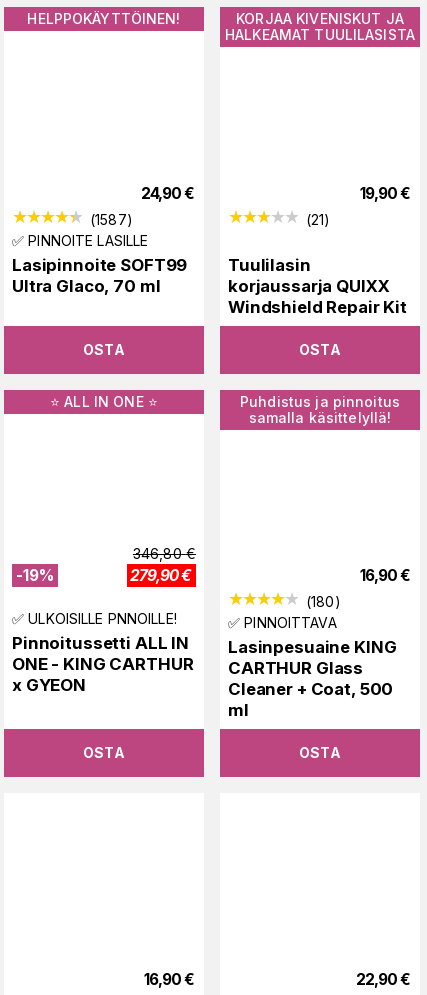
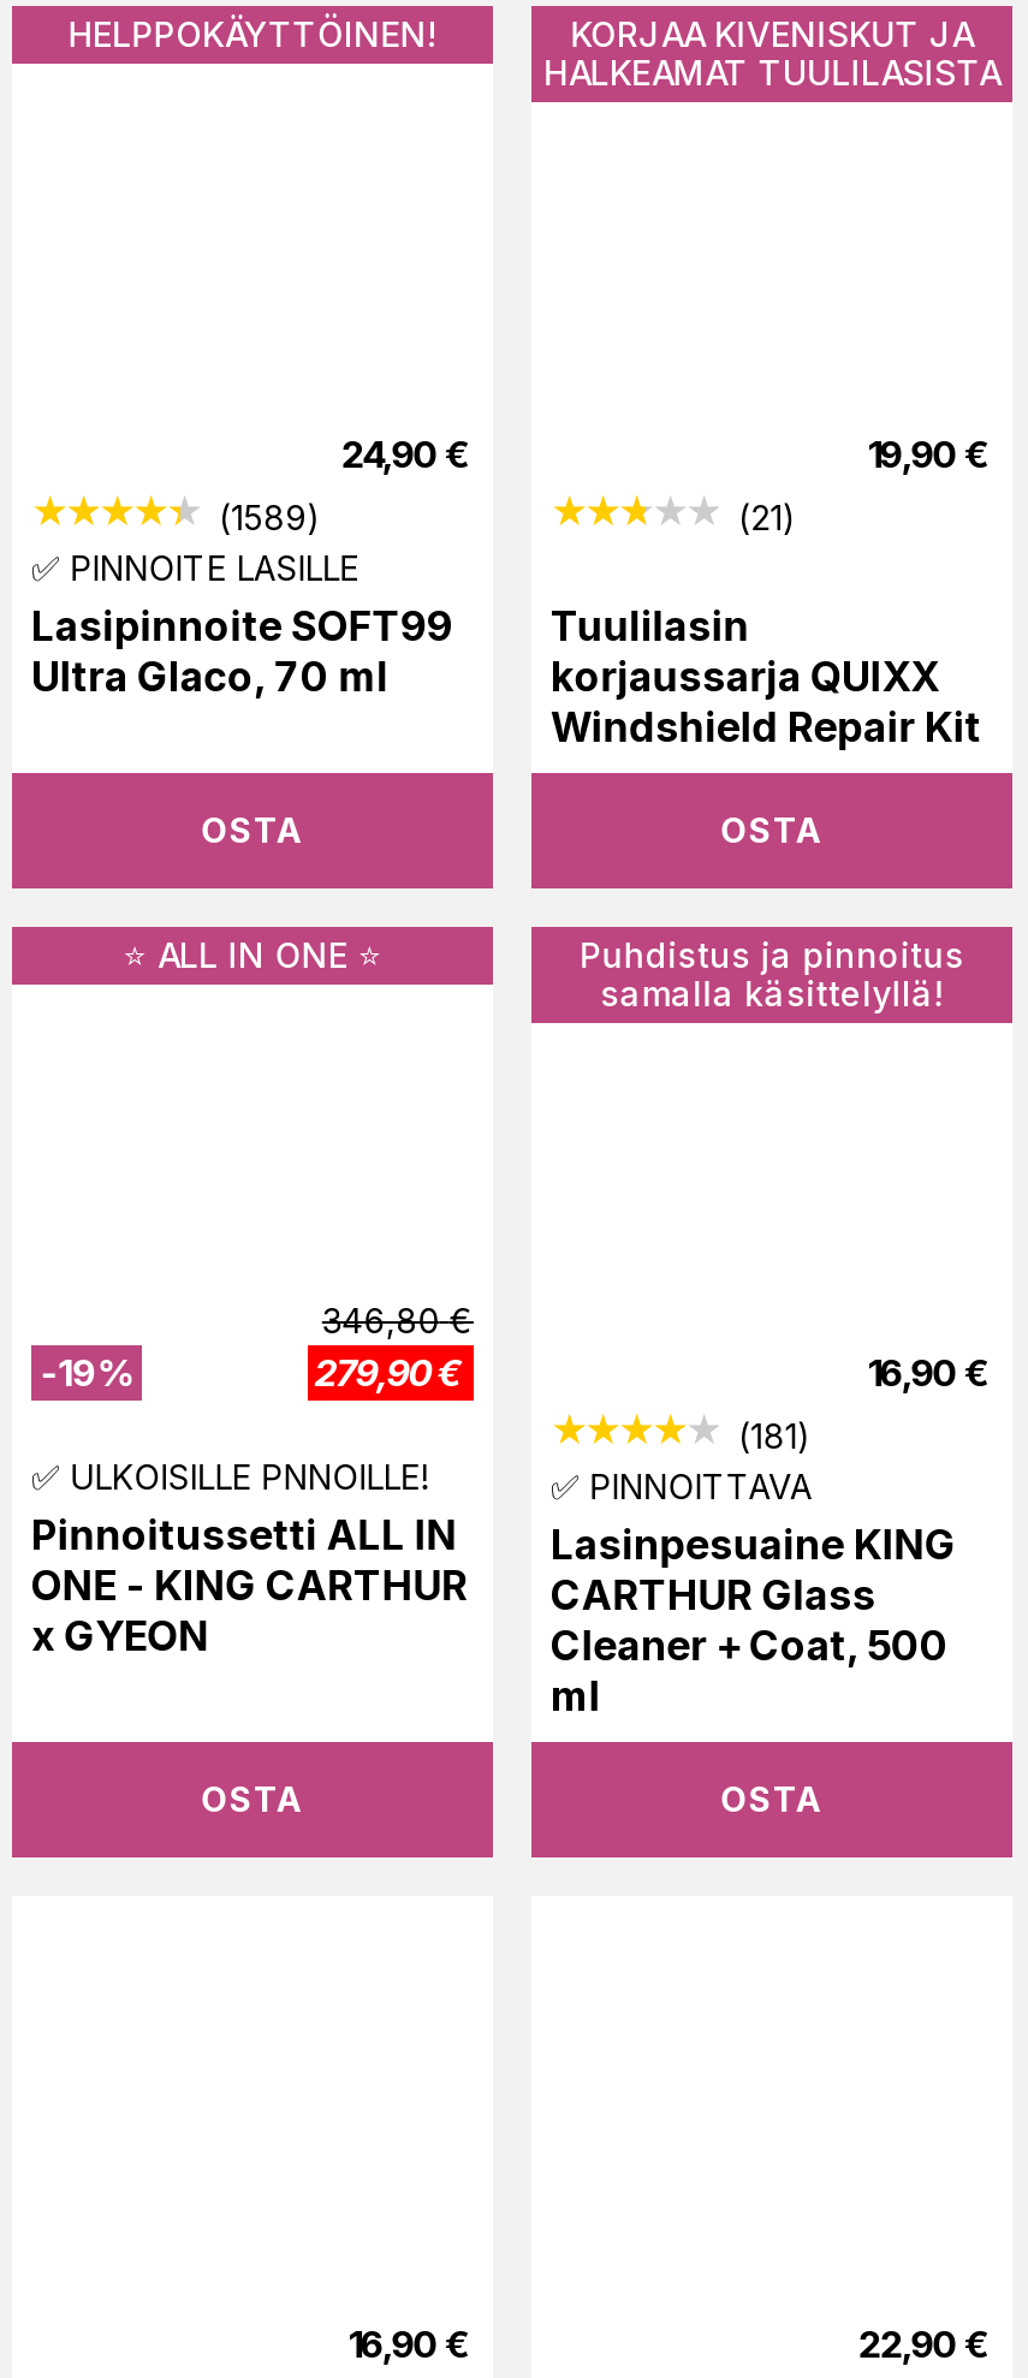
- (1587)
+ (1589)

- (180)
+ (181)
